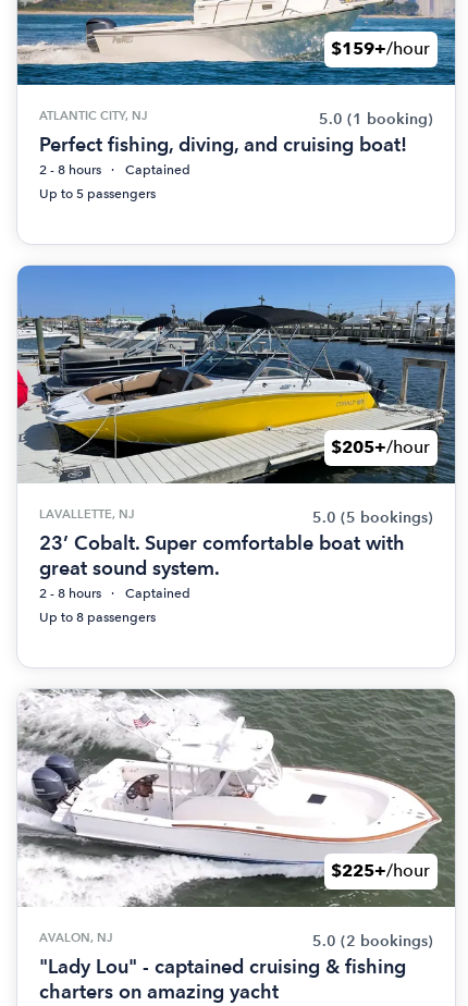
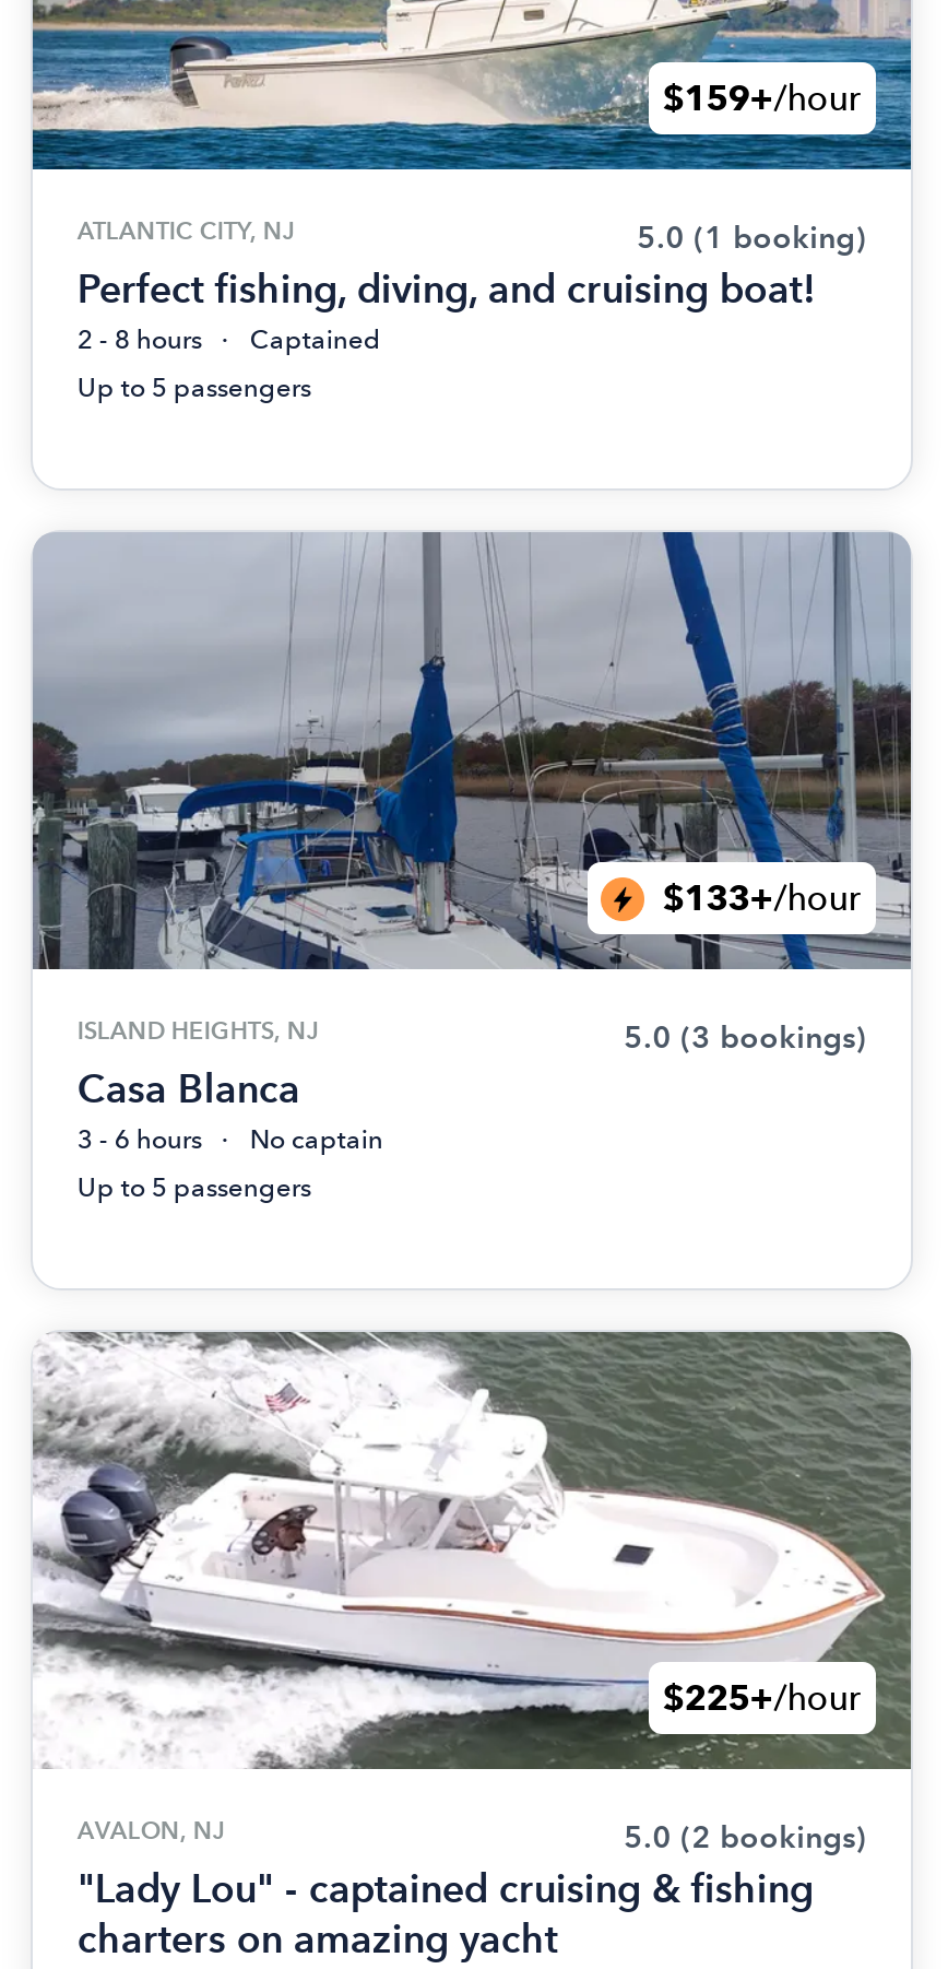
- [image]
- $205+/hour
+ [image]
+ $133+/hour

- LAVALLETTE, NJ
- 5.0 (5 bookings)
- 23’ Cobalt. Super comfortable boat with
- great sound system.
- 2 - 8 hours
- Captained
+ ISLAND HEIGHTS, NJ
+ 5.0 (3 bookings)
+ Casa Blanca
+ 3 - 6 hours
+ No captain

- Up to 8 passengers
+ Up to 5 passengers
